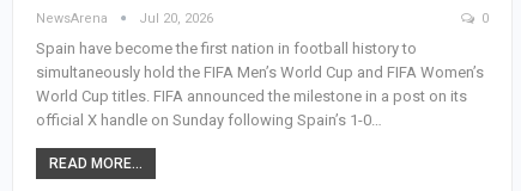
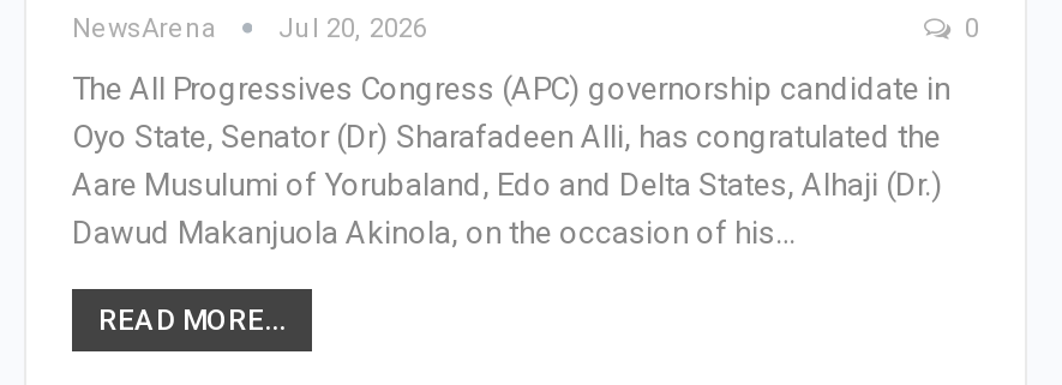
- Spain have become the first nation in football history to
- simultaneously hold the FIFA Men’s World Cup and FIFA Women’s
- World Cup titles. FIFA announced the milestone in a post on its
- official X handle on Sunday following Spain’s 1-0…
+ The All Progressives Congress (APC) governorship candidate in
+ Oyo State, Senator (Dr) Sharafadeen Alli, has congratulated the
+ Aare Musulumi of Yorubaland, Edo and Delta States, Alhaji (Dr.)
+ Dawud Makanjuola Akinola, on the occasion of his…
